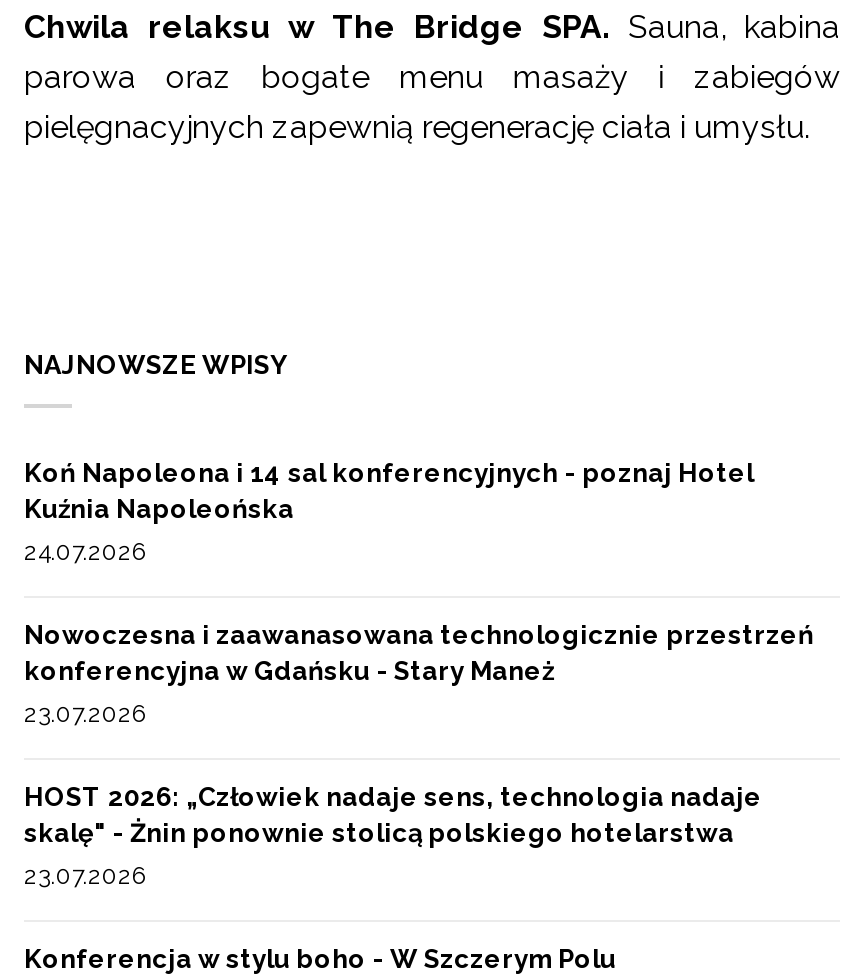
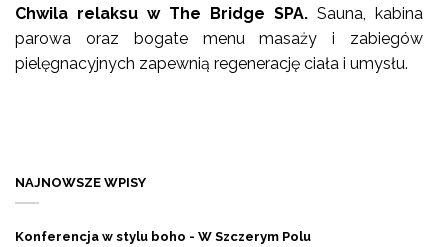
- Koń Napoleona i 14 sal konferencyjnych - poznaj Hotel
- Kuźnia Napoleońska
- 24.07.2026
- Nowoczesna i zaawanasowana technologicznie przestrzeń
- konferencyjna w Gdańsku - Stary Maneż
- 23.07.2026
- HOST 2026: „Człowiek nadaje sens, technologia nadaje
- skalę" - Żnin ponownie stolicą polskiego hotelarstwa
- 23.07.2026
